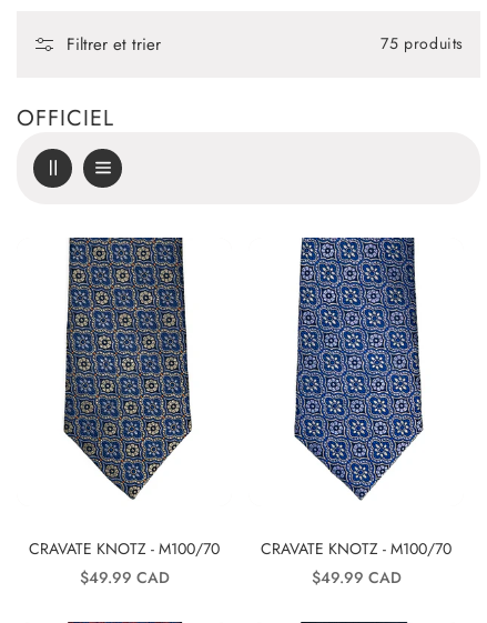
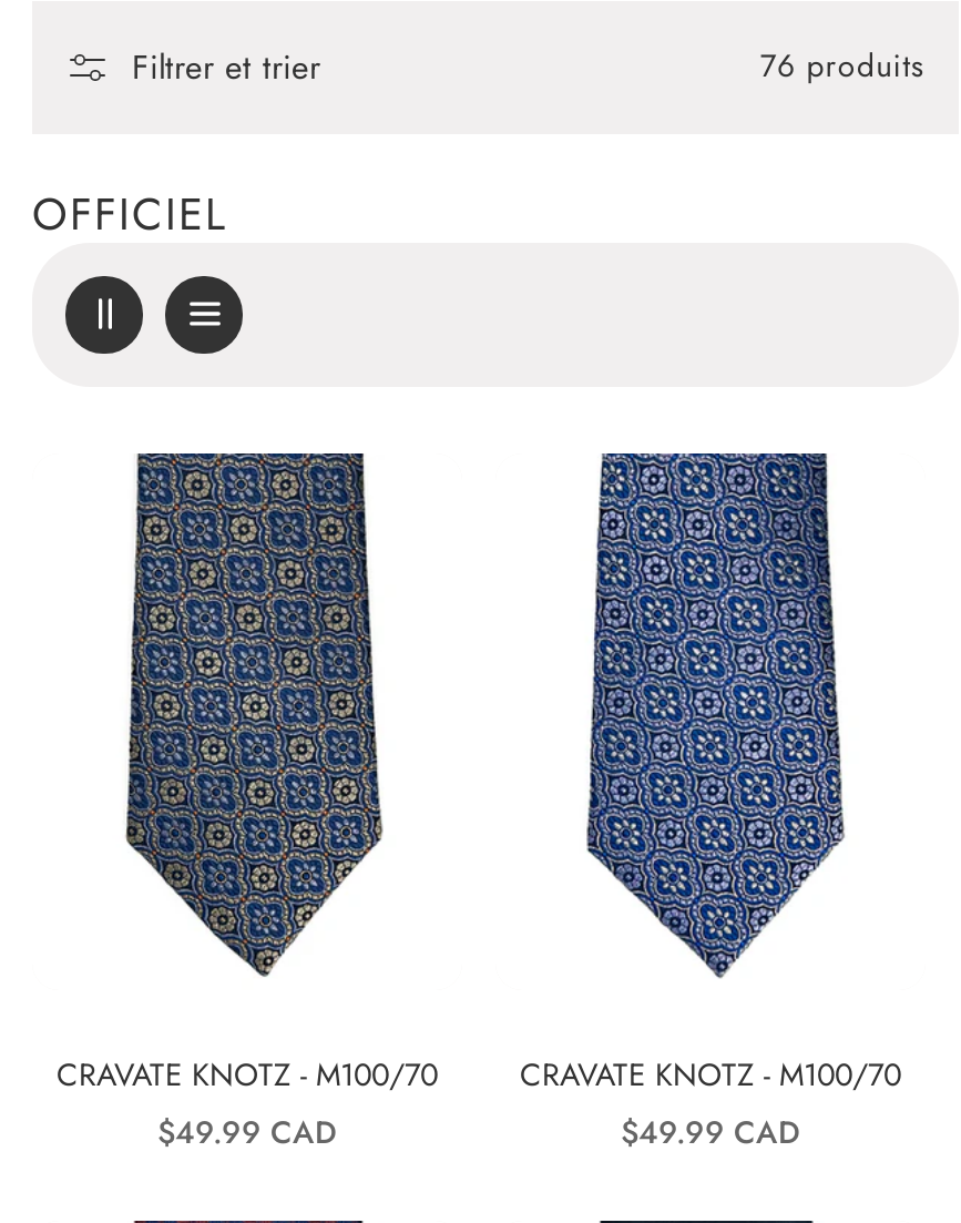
- 75 produits
+ 76 produits
